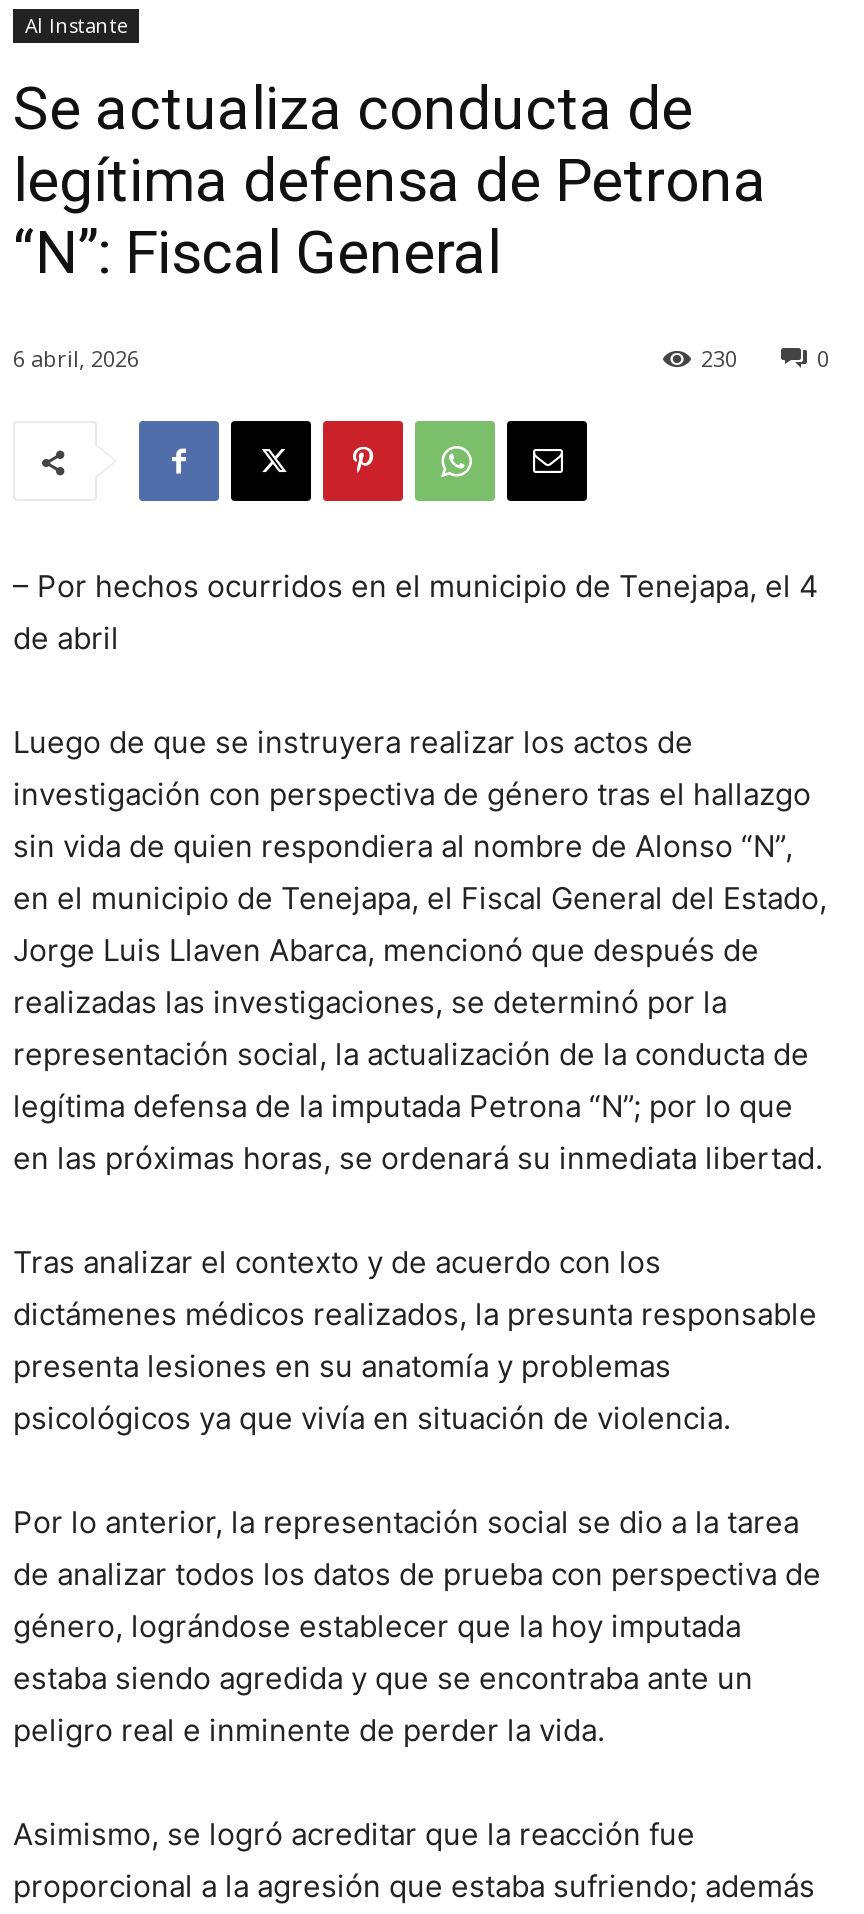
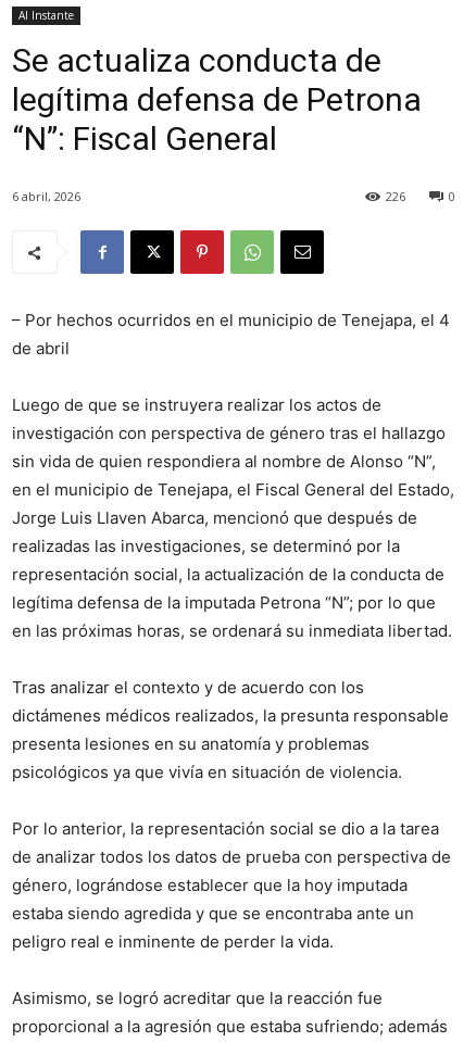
- 230
+ 226
